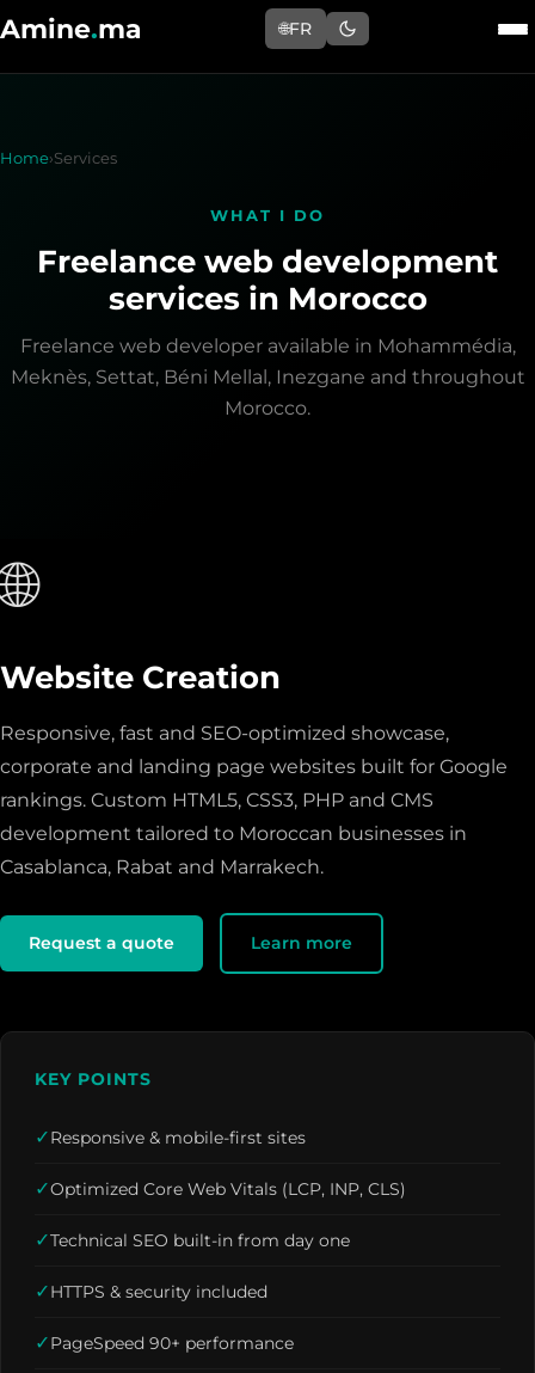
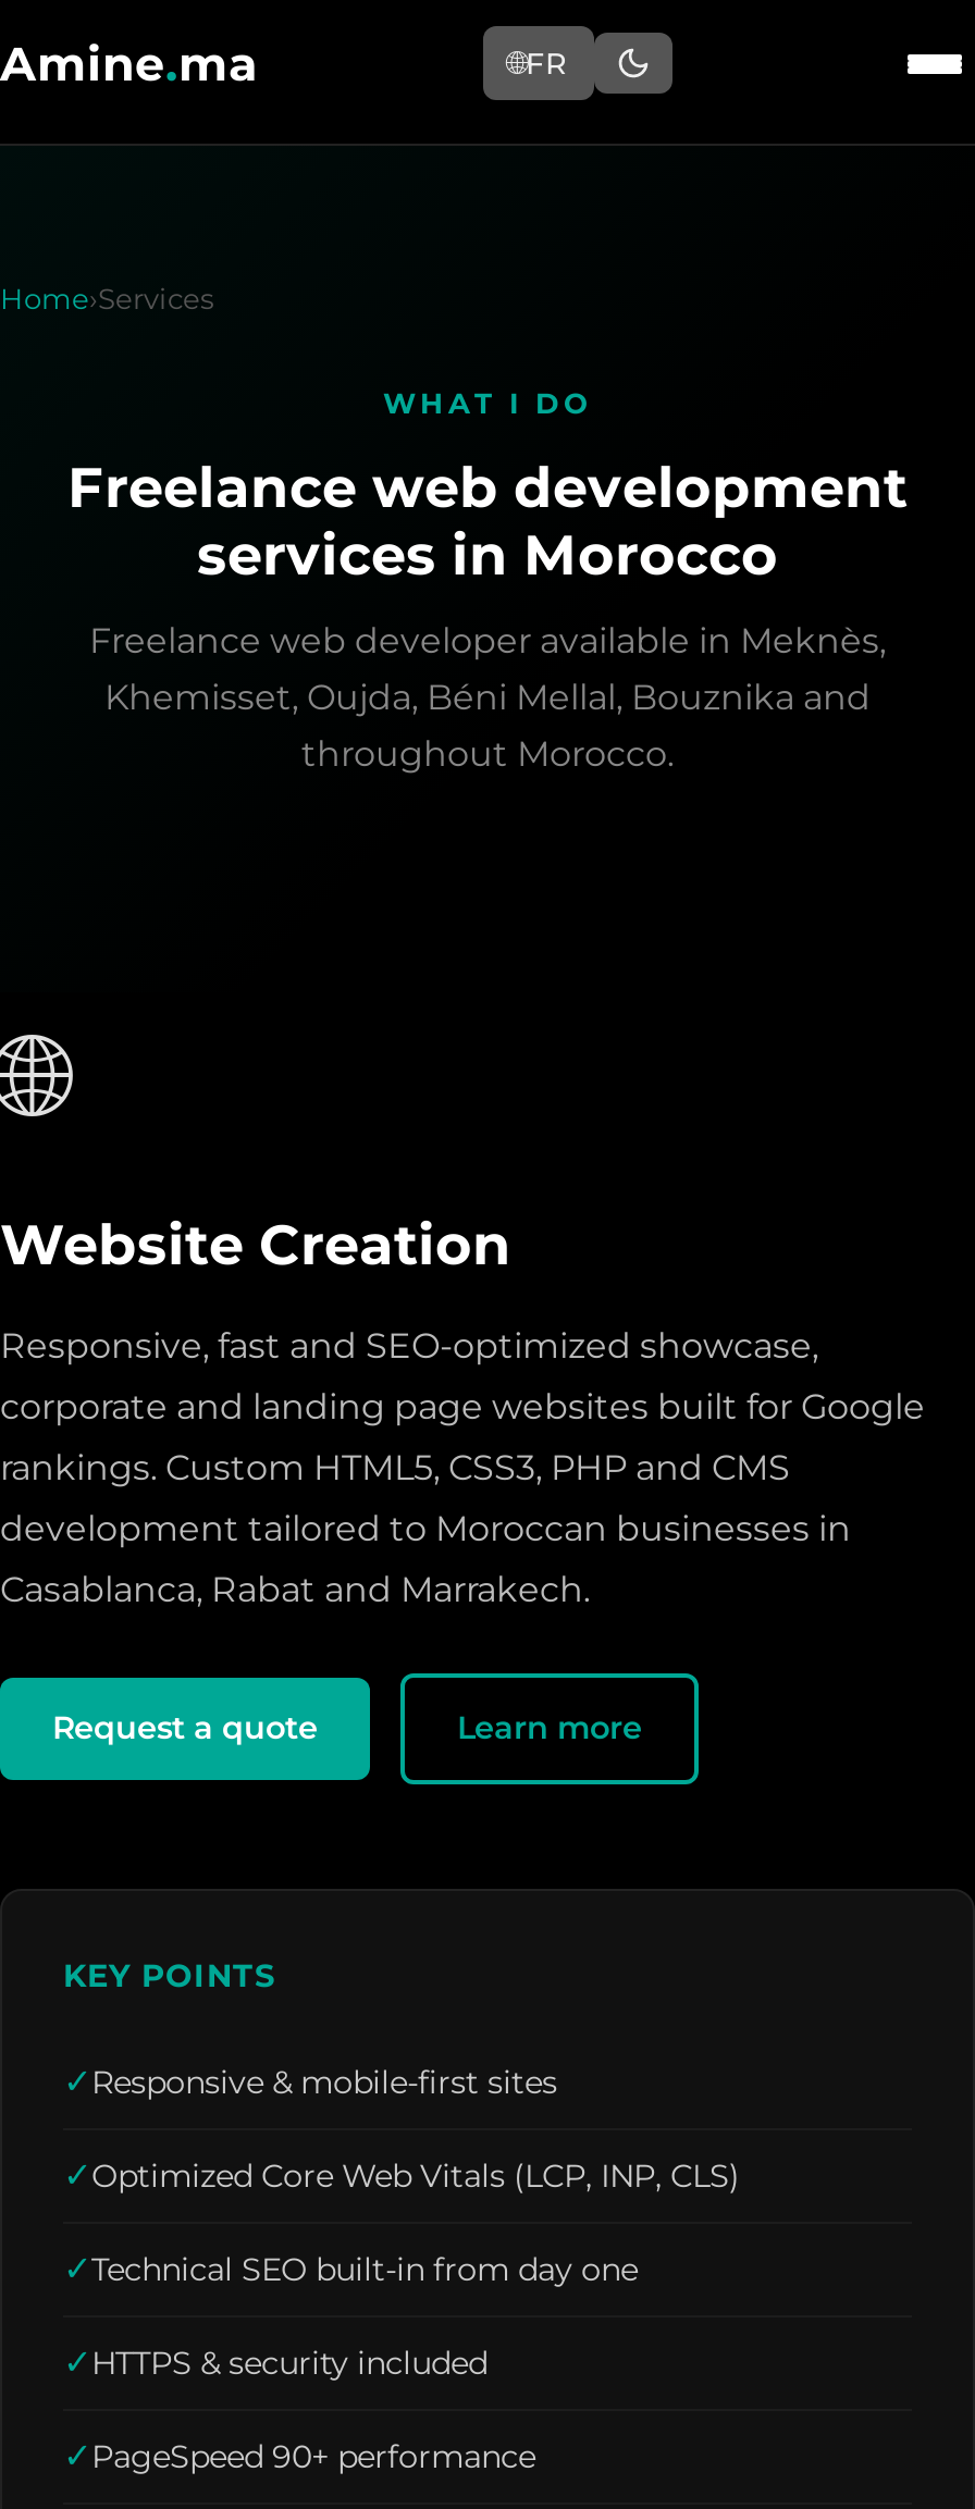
- Freelance web developer available in Mohammédia,
- Meknès, Settat, Béni Mellal, Inezgane and throughout
- Morocco.
+ Freelance web developer available in Meknès,
+ Khemisset, Oujda, Béni Mellal, Bouznika and
+ throughout Morocco.
